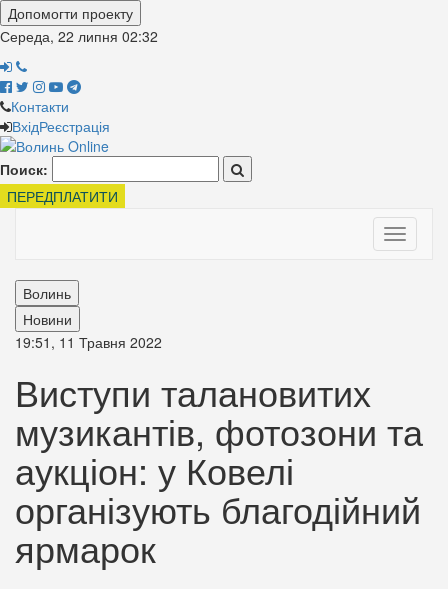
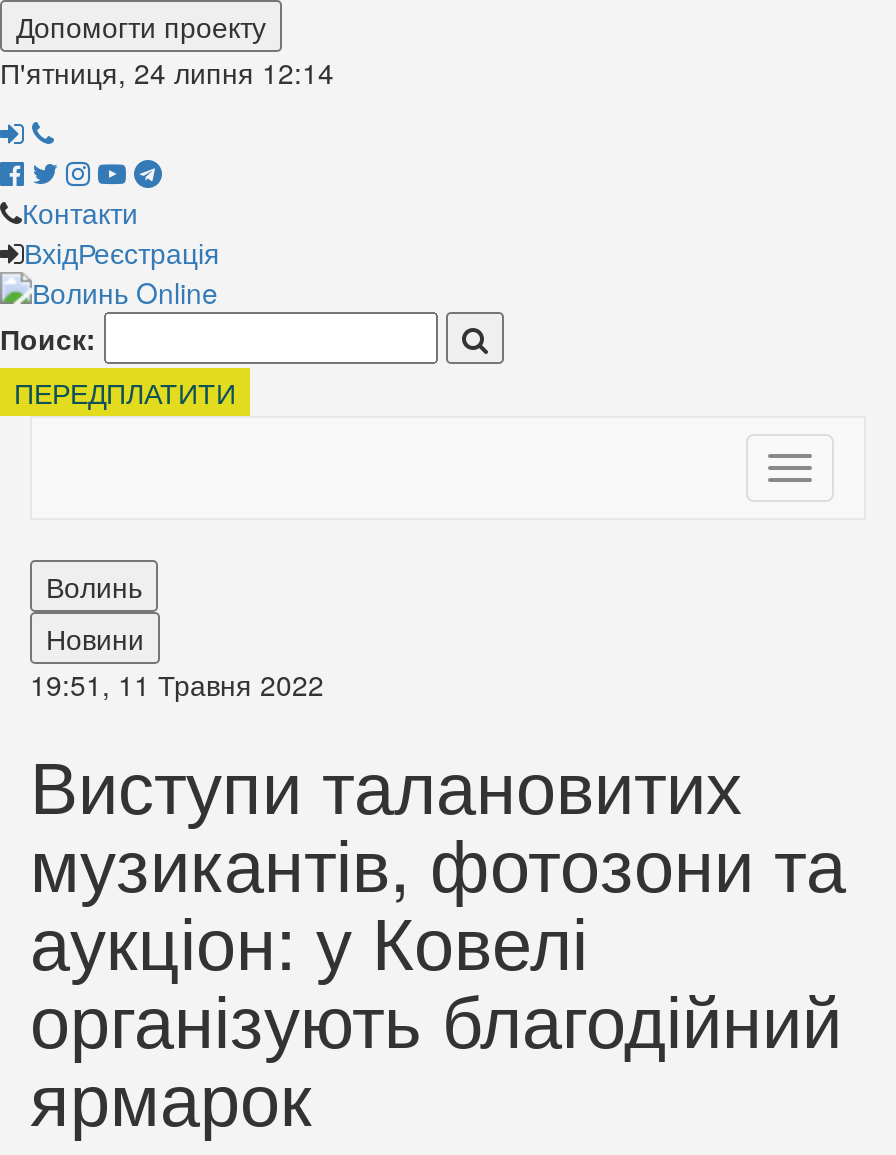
- Середа, 22 липня 02:32
+ П'ятниця, 24 липня 12:14
